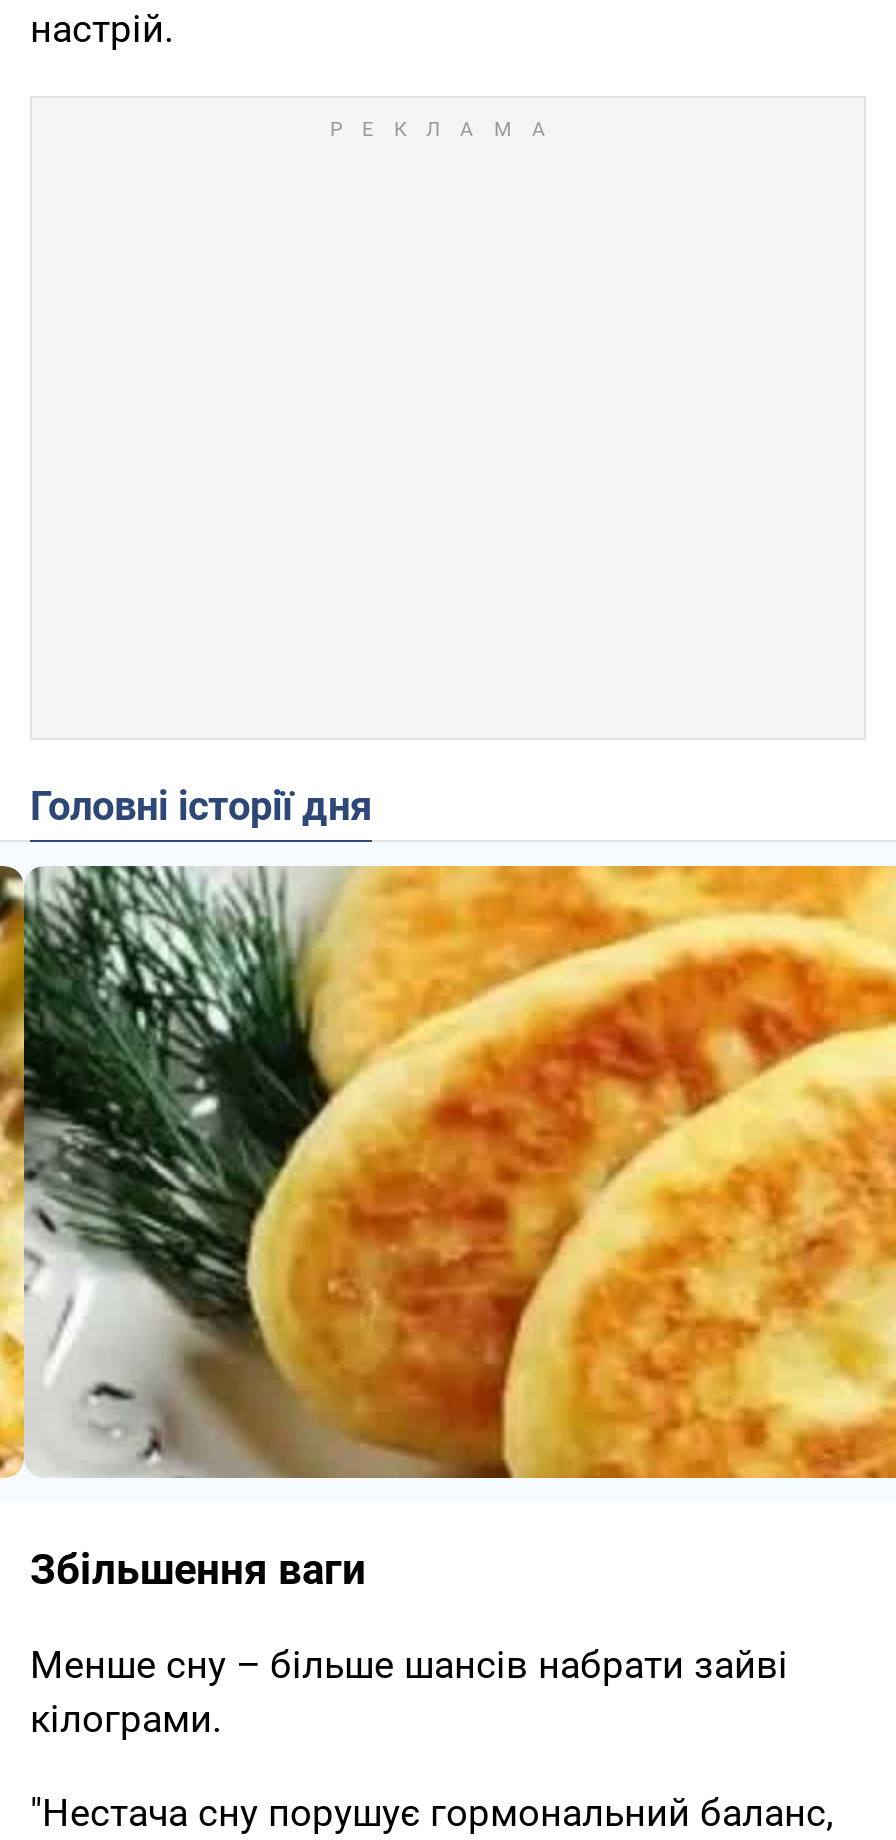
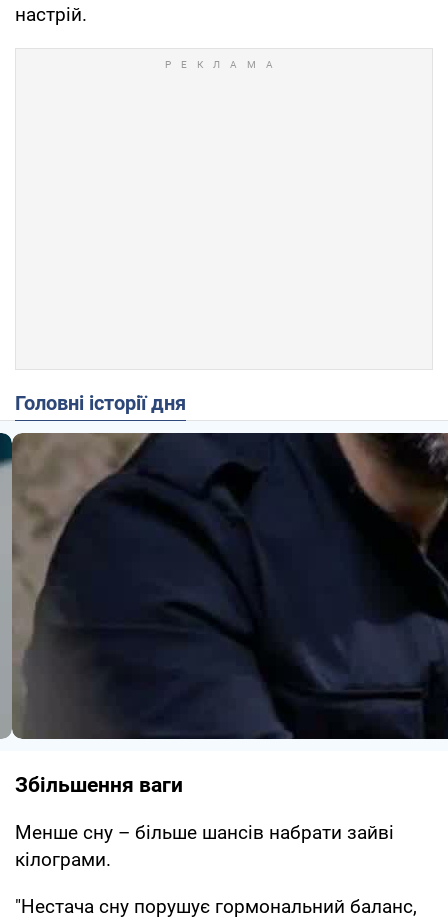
- [image]
+ [image]
